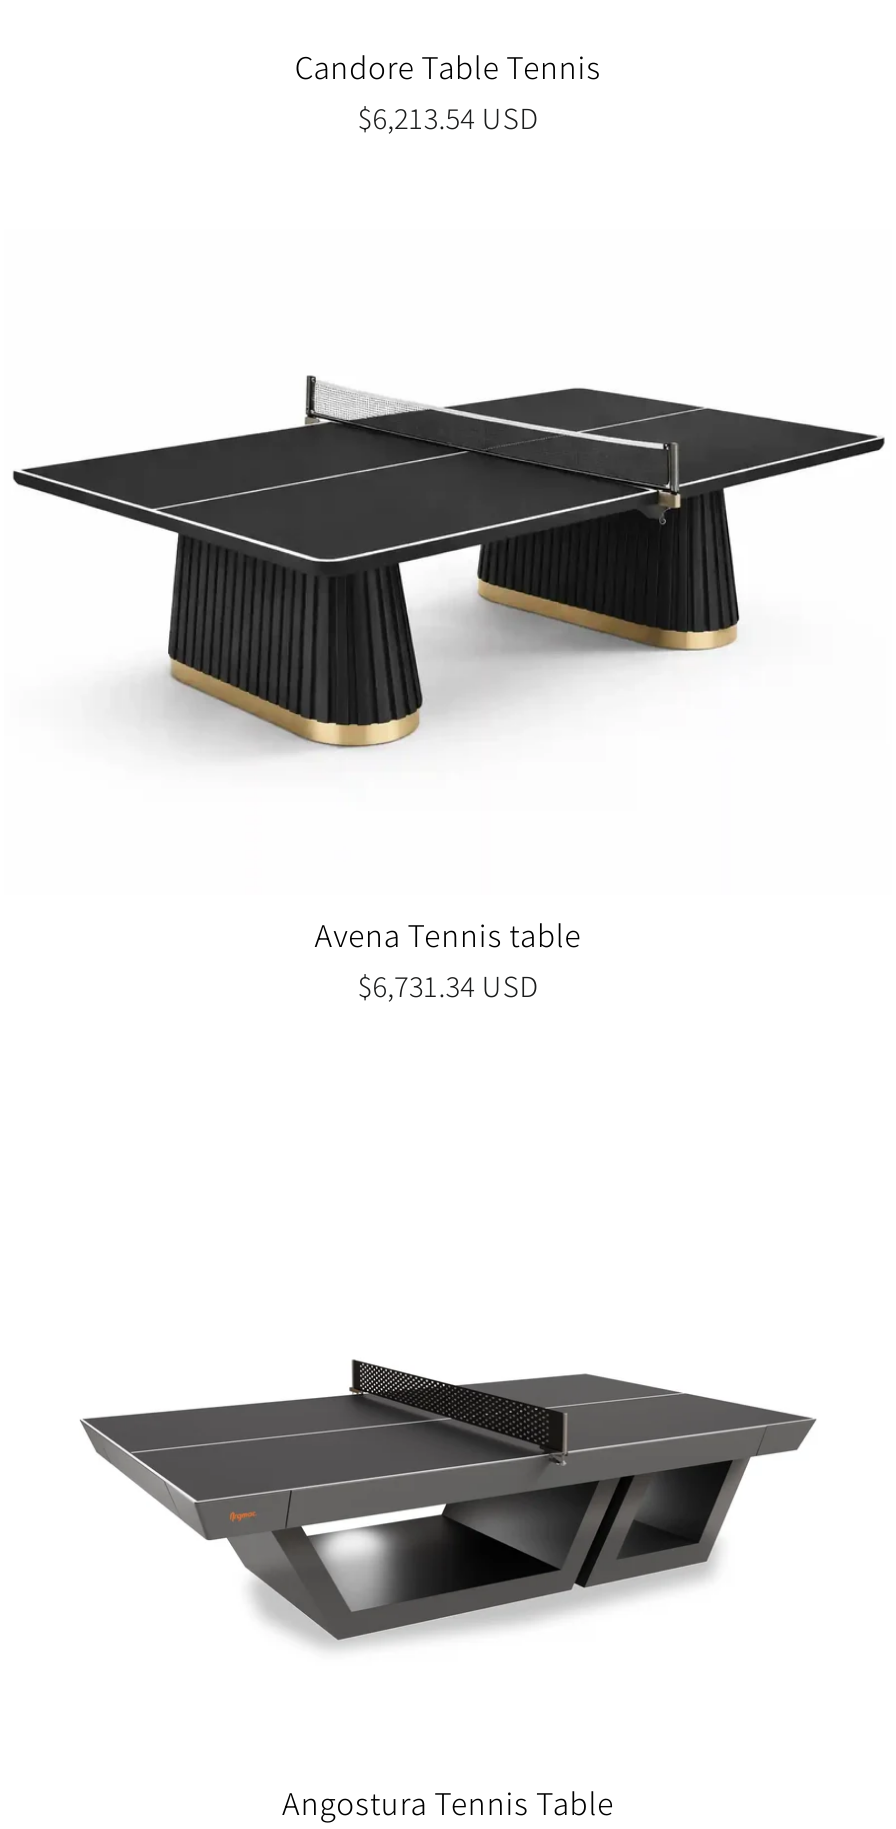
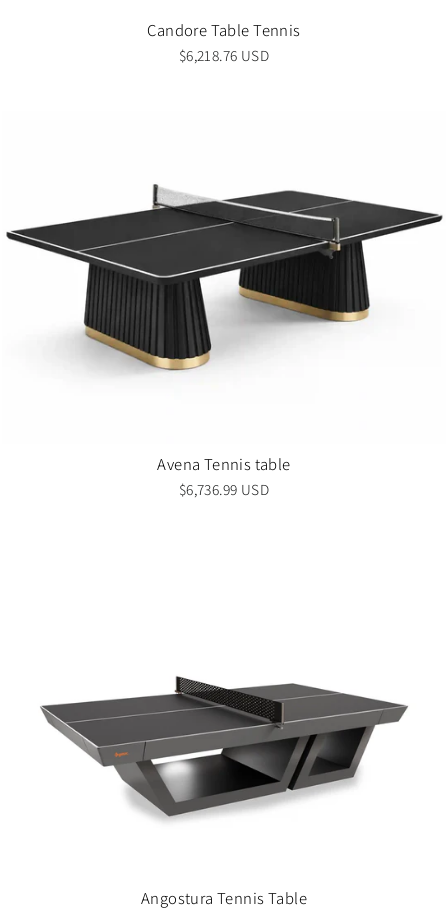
- $6,213.54 USD
+ $6,218.76 USD

- $6,731.34 USD
+ $6,736.99 USD
